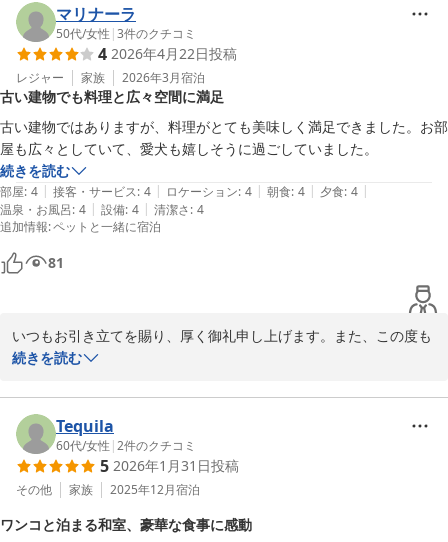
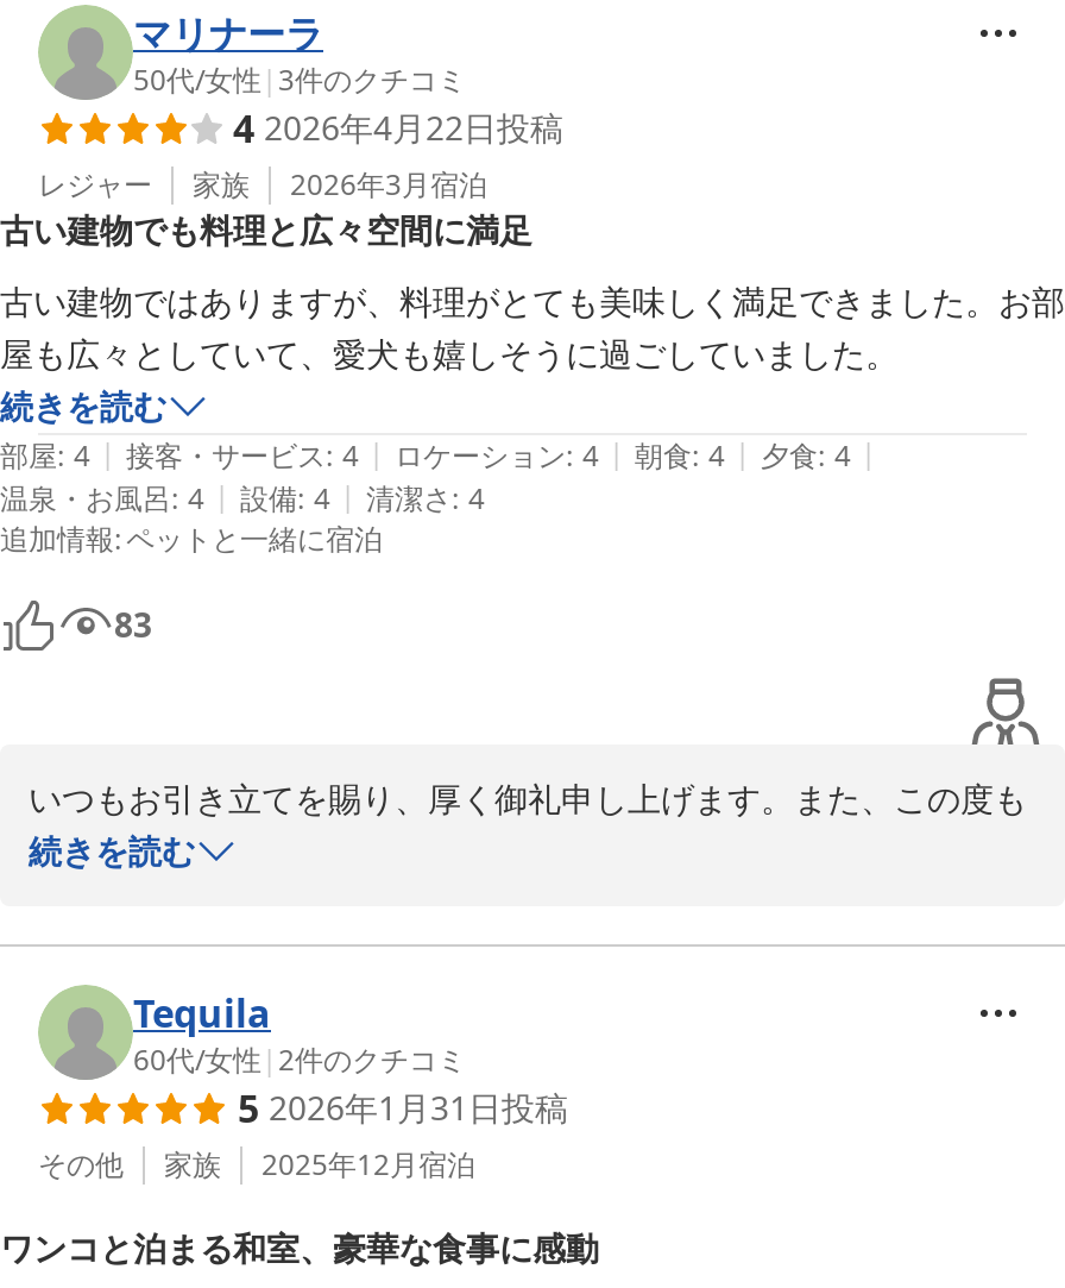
- 81
+ 83
